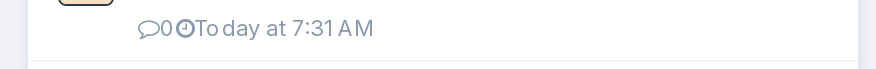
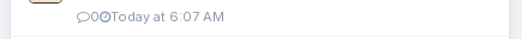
- 0 Today at 7:31 AM
+ 0 Today at 6:07 AM
